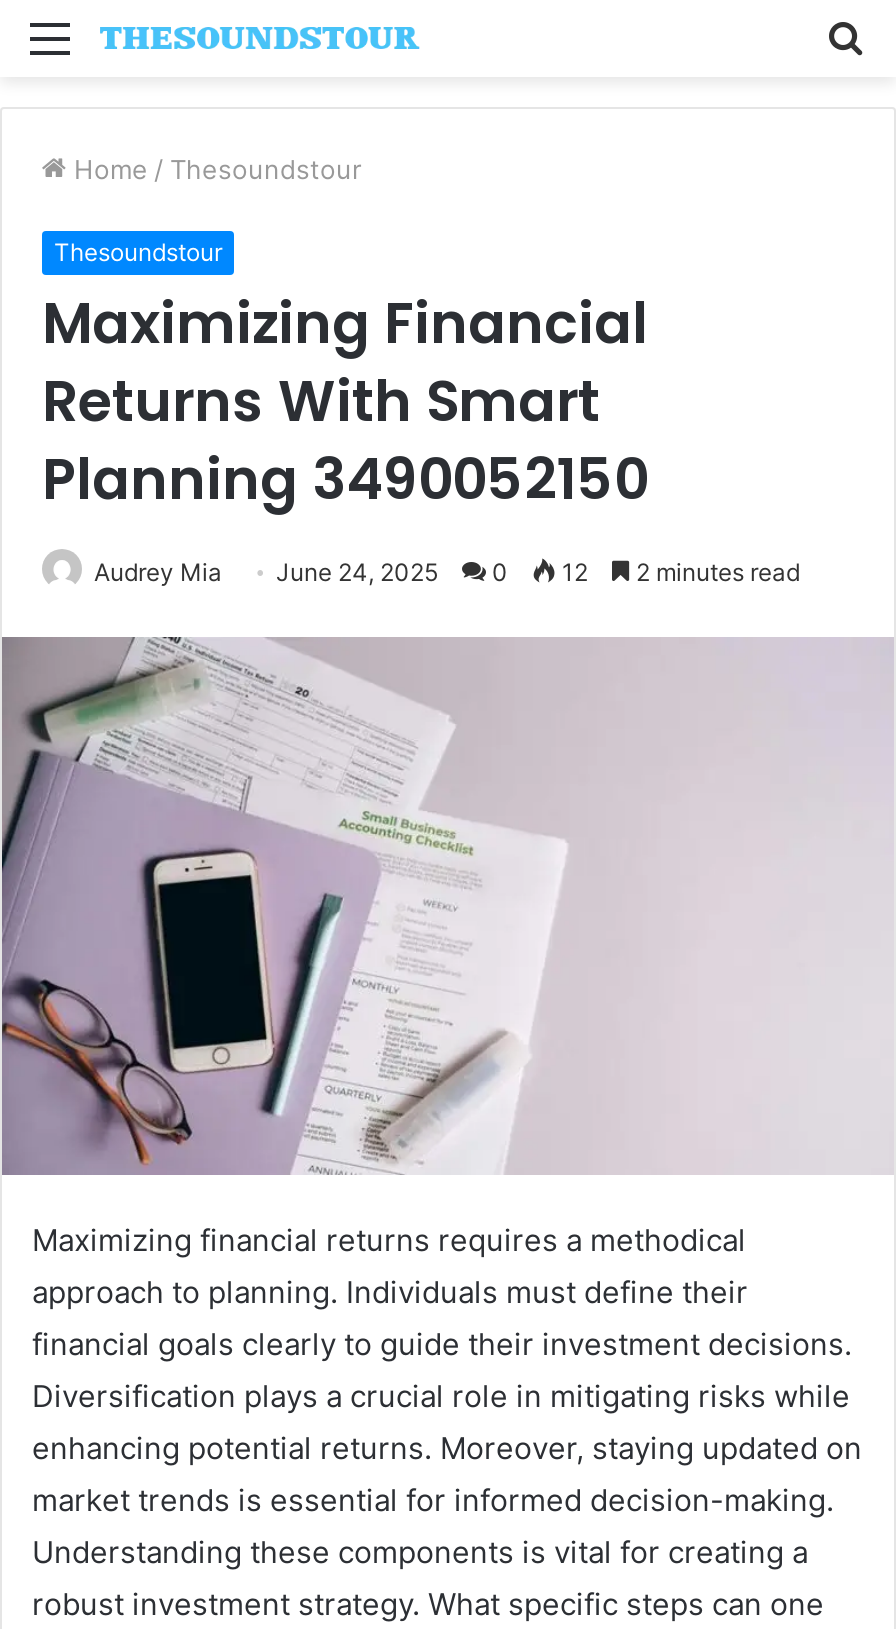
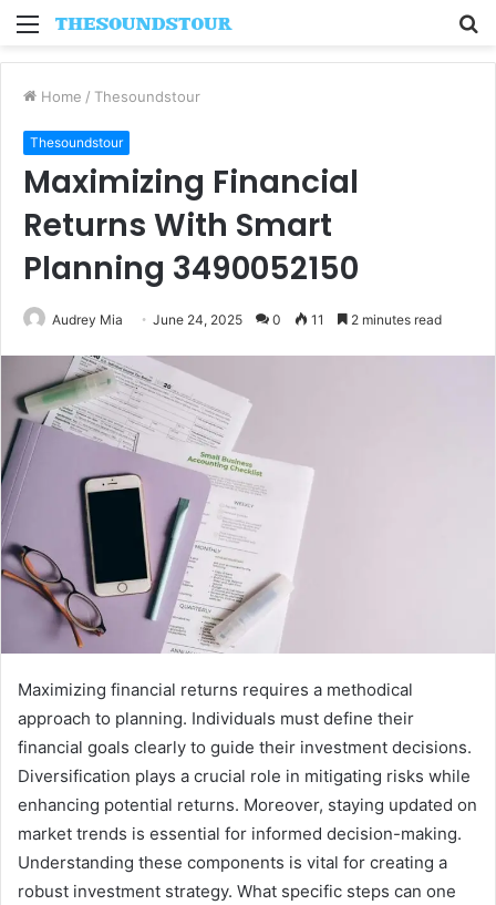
- Audrey Mia June 24, 2025 0 12 2 minutes read
+ Audrey Mia June 24, 2025 0 11 2 minutes read
